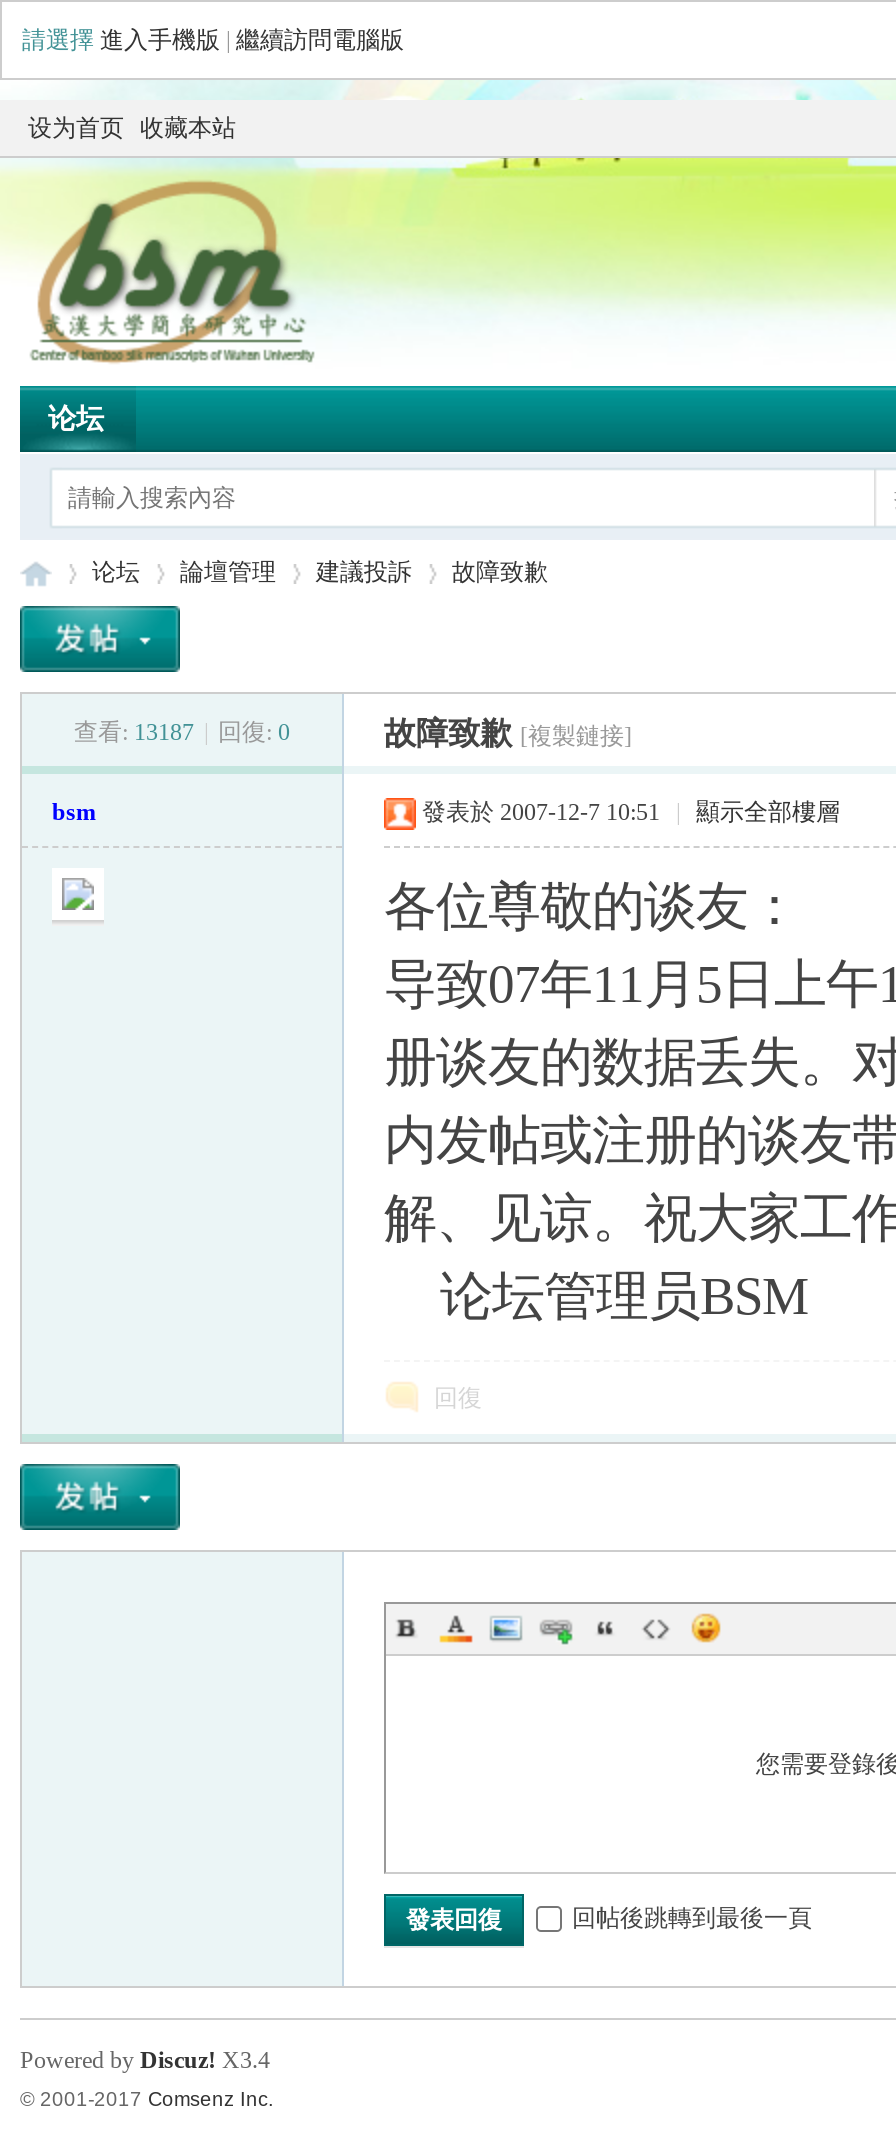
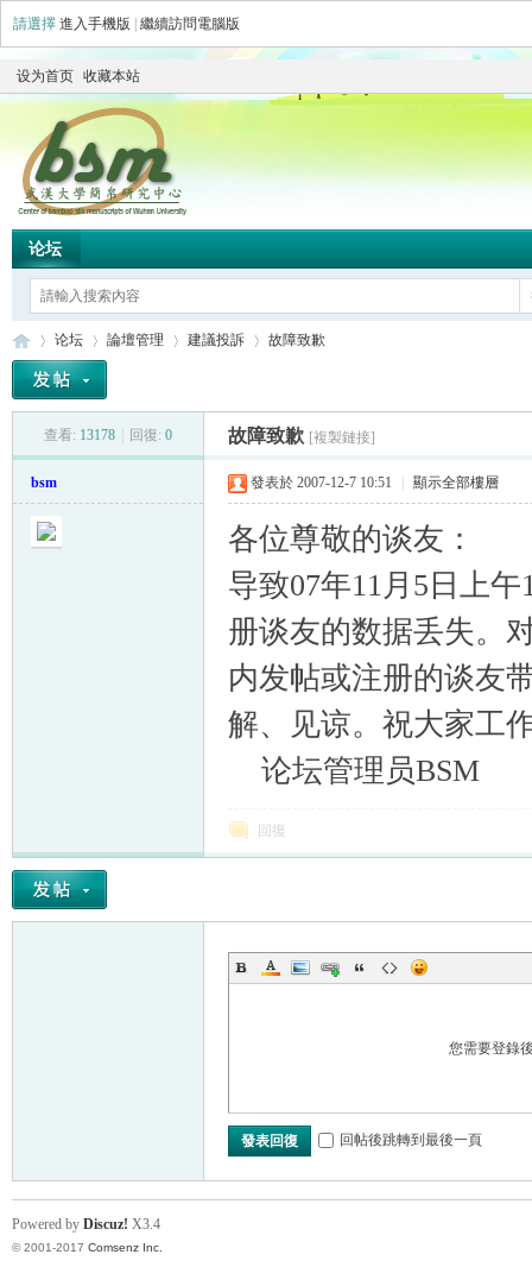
- 查看: 13187
+ 查看: 13178
